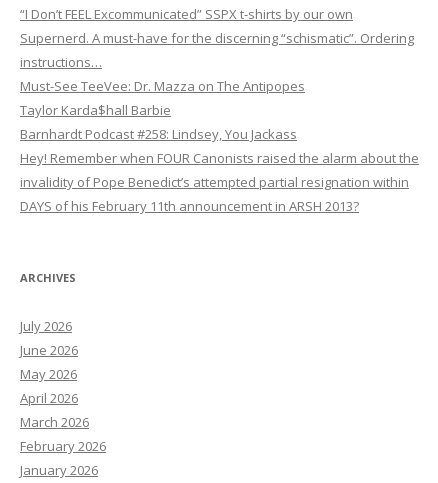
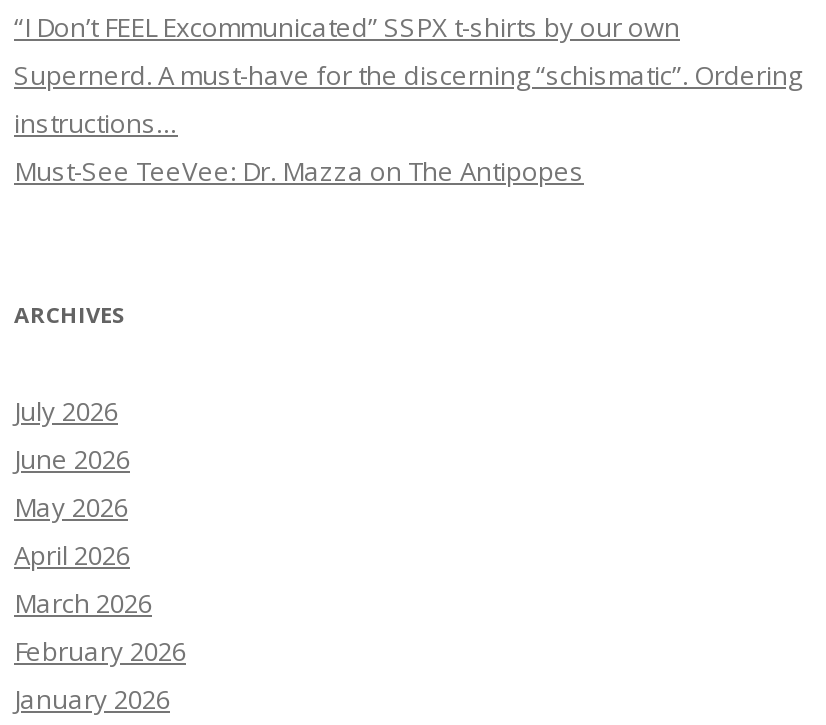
- Taylor Karda$hall Barbie
- Barnhardt Podcast #258: Lindsey, You Jackass
- Hey! Remember when FOUR Canonists raised the alarm about the
- invalidity of Pope Benedict’s attempted partial resignation within
- DAYS of his February 11th announcement in ARSH 2013?
